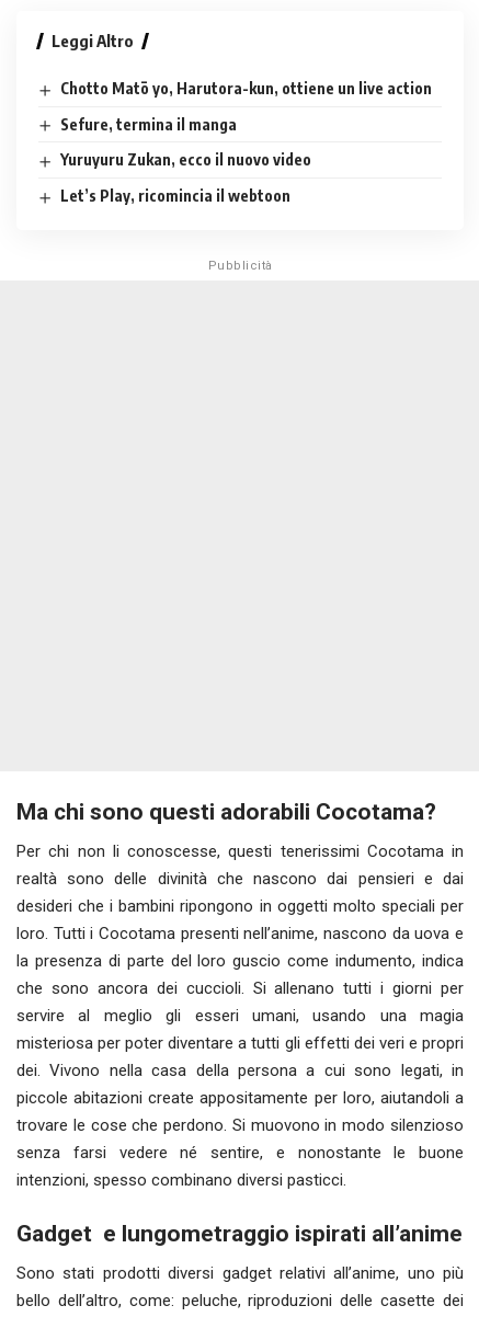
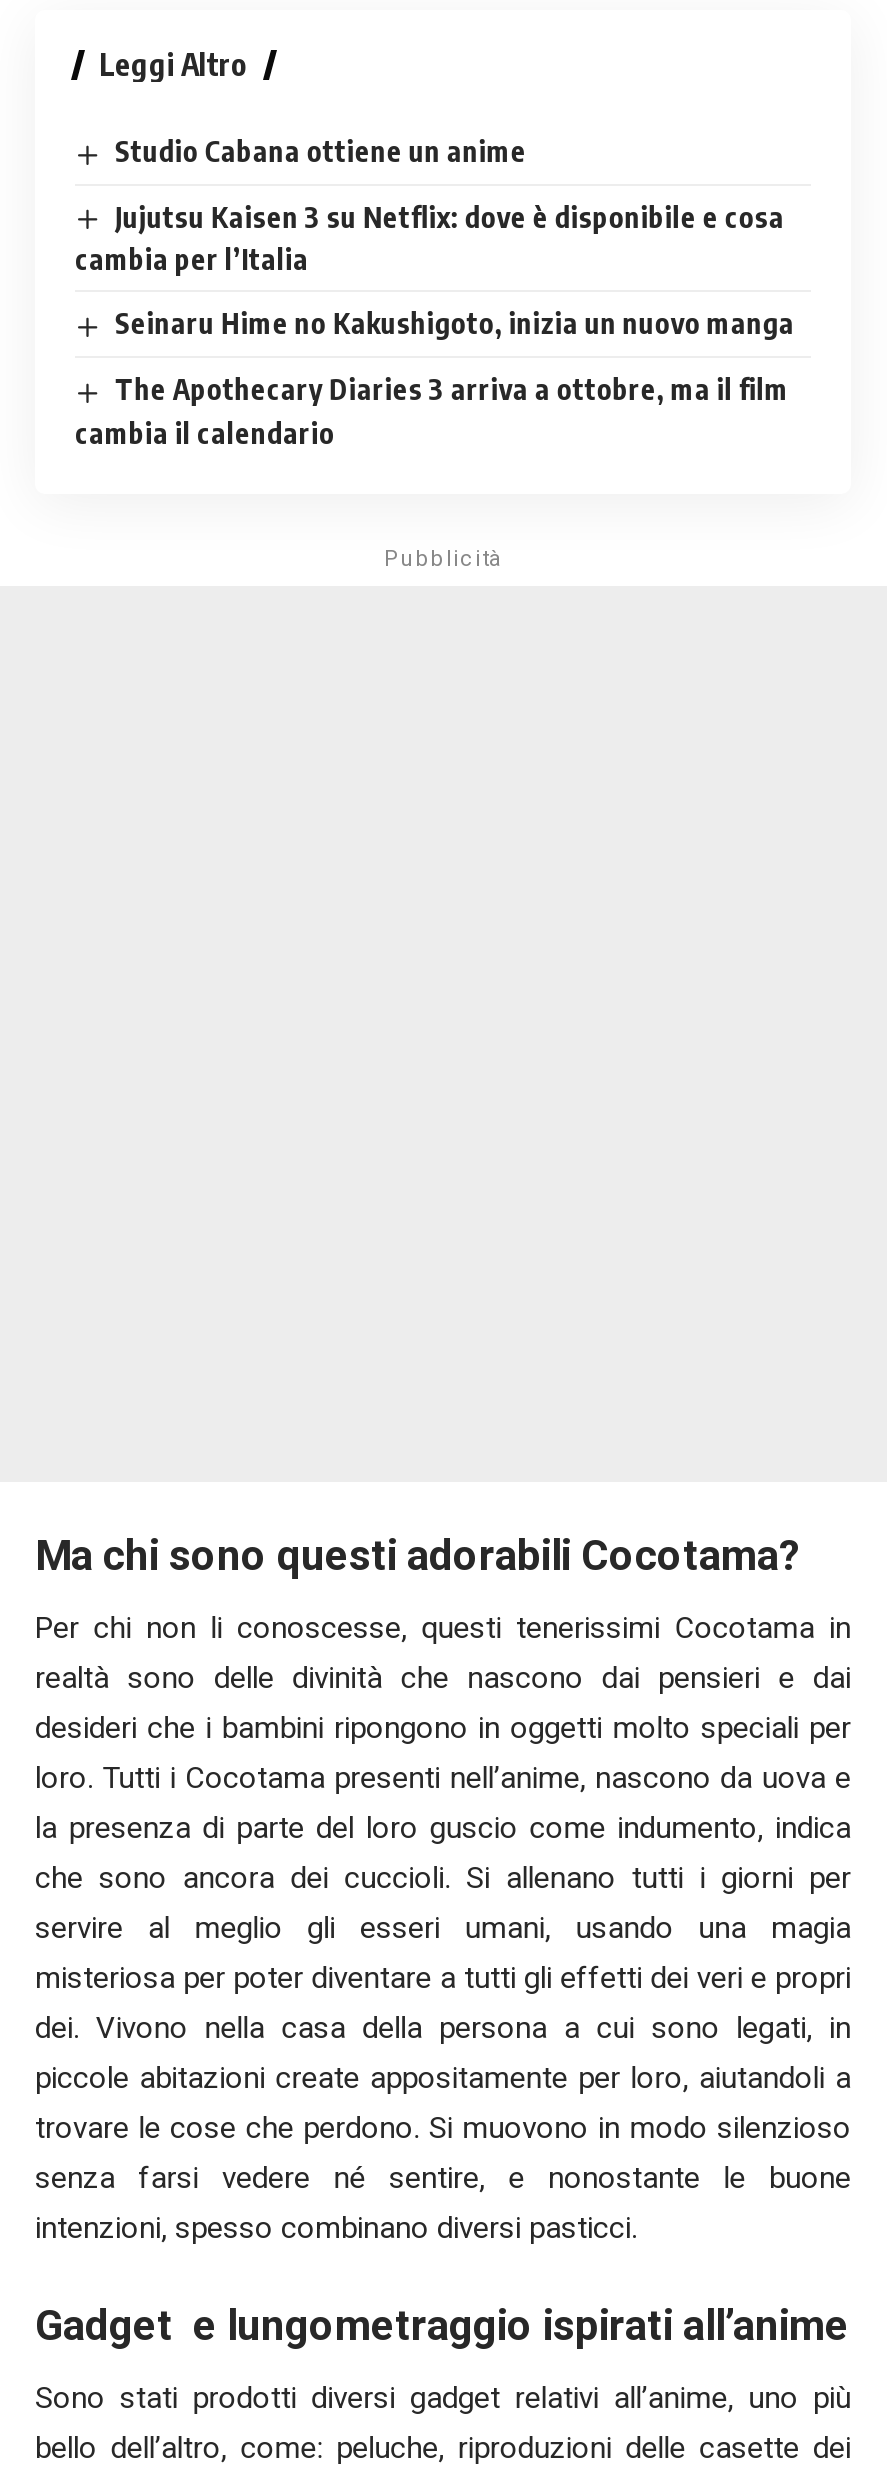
- Chotto Matō yo, Harutora-kun, ottiene un live action
+ Studio Cabana ottiene un anime

- Sefure, termina il manga
+ Jujutsu Kaisen 3 su Netflix: dove è disponibile e cosa
+ cambia per l’Italia

- Yuruyuru Zukan, ecco il nuovo video
+ Seinaru Hime no Kakushigoto, inizia un nuovo manga

- Let’s Play, ricomincia il webtoon
+ The Apothecary Diaries 3 arriva a ottobre, ma il film
+ cambia il calendario
